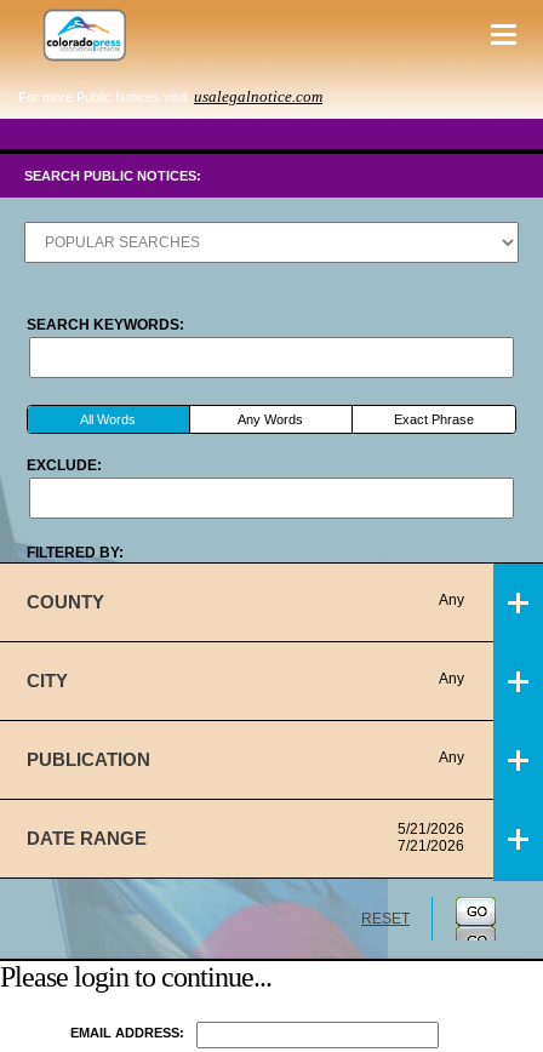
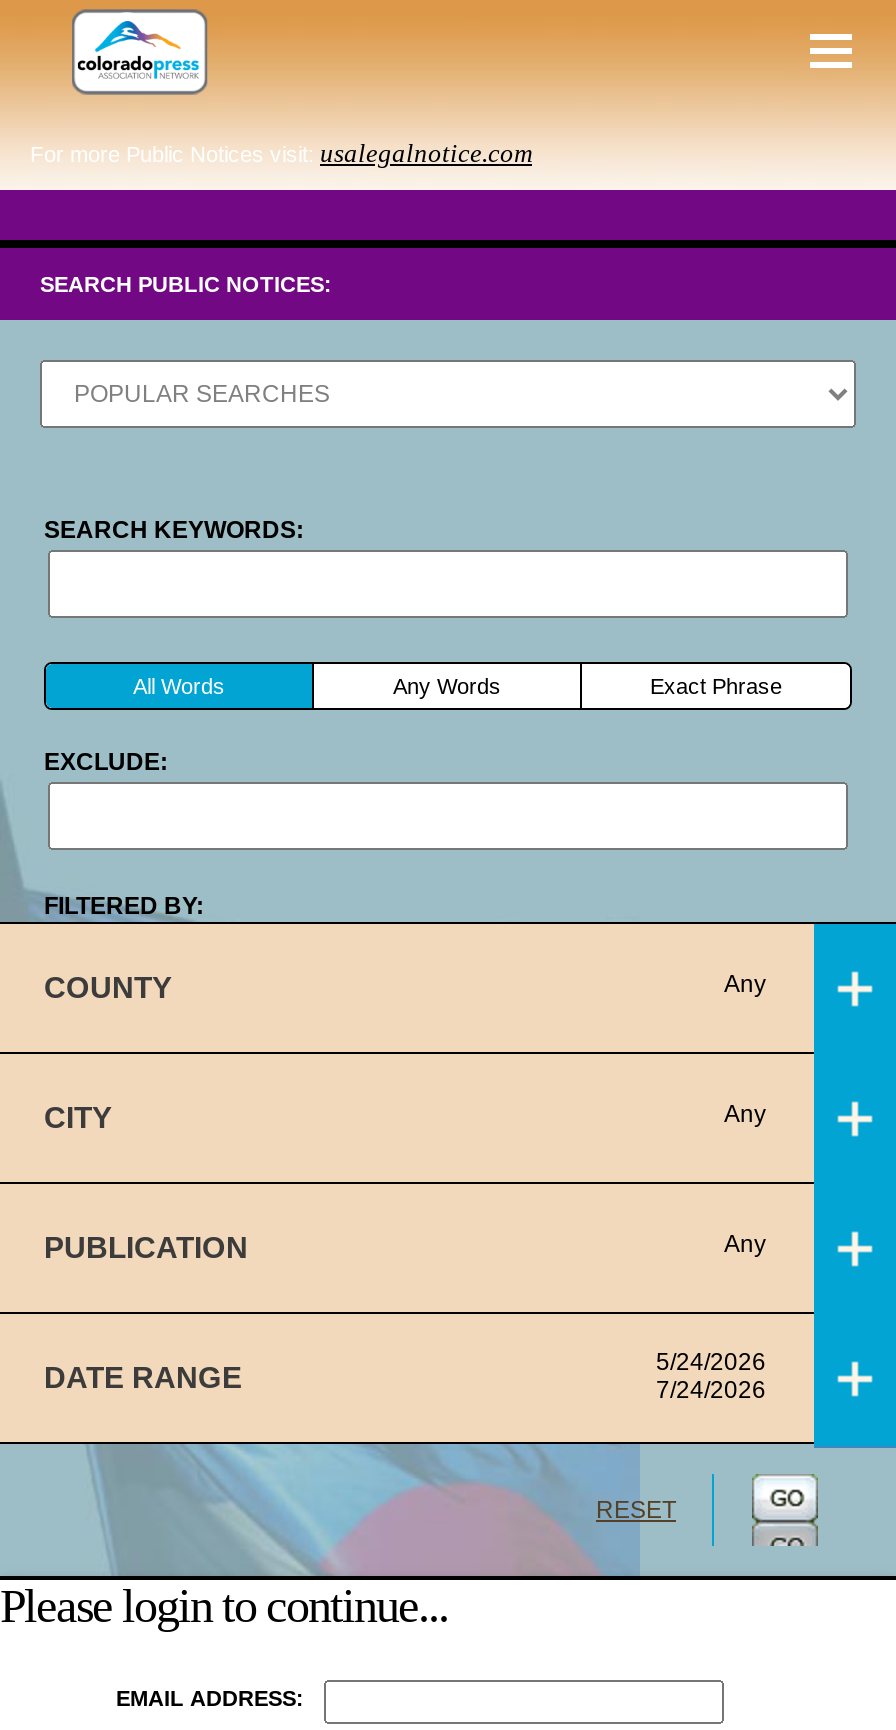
- 5/21/2026
+ 5/24/2026

- 7/21/2026
+ 7/24/2026
